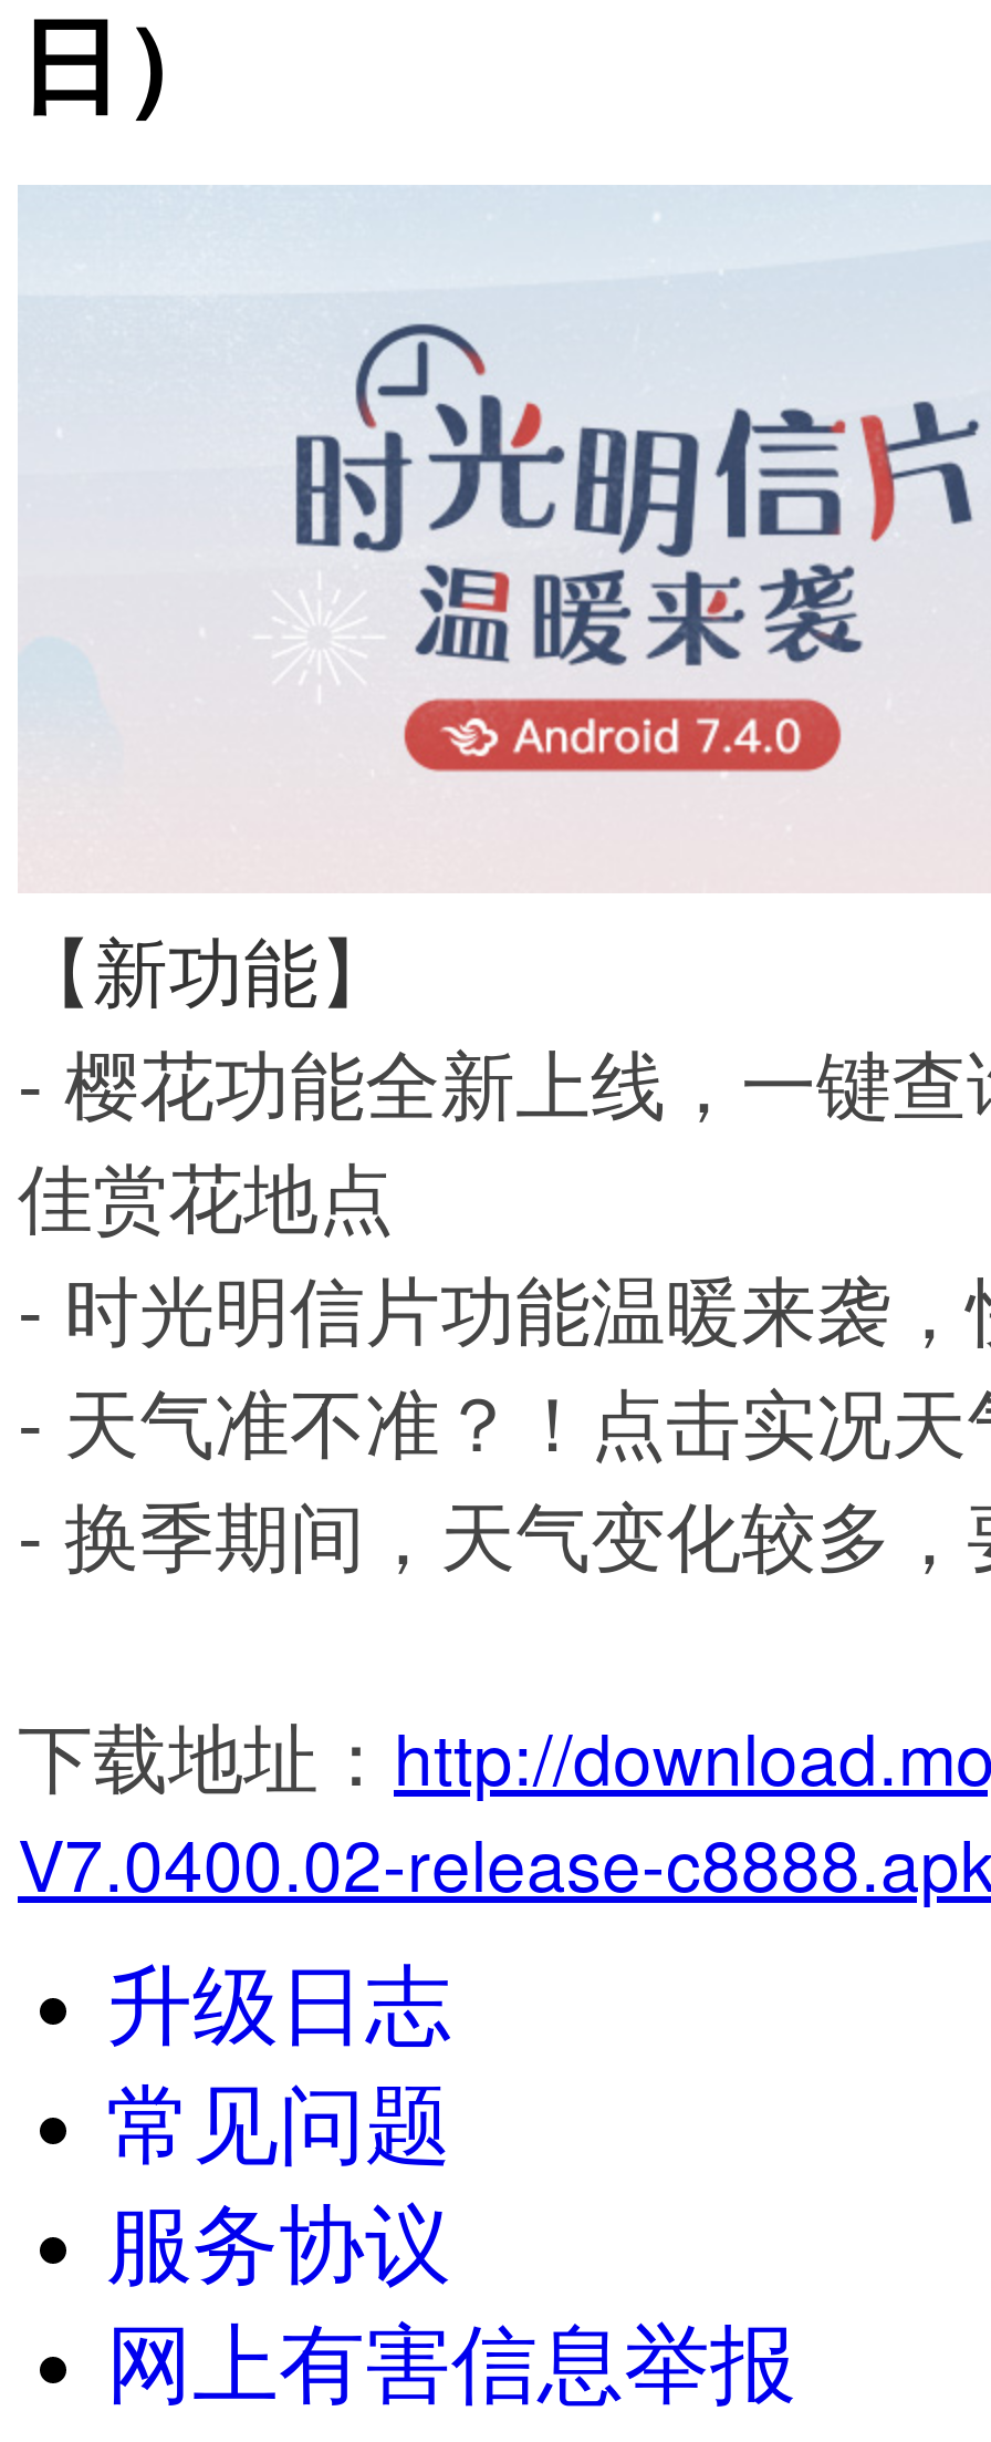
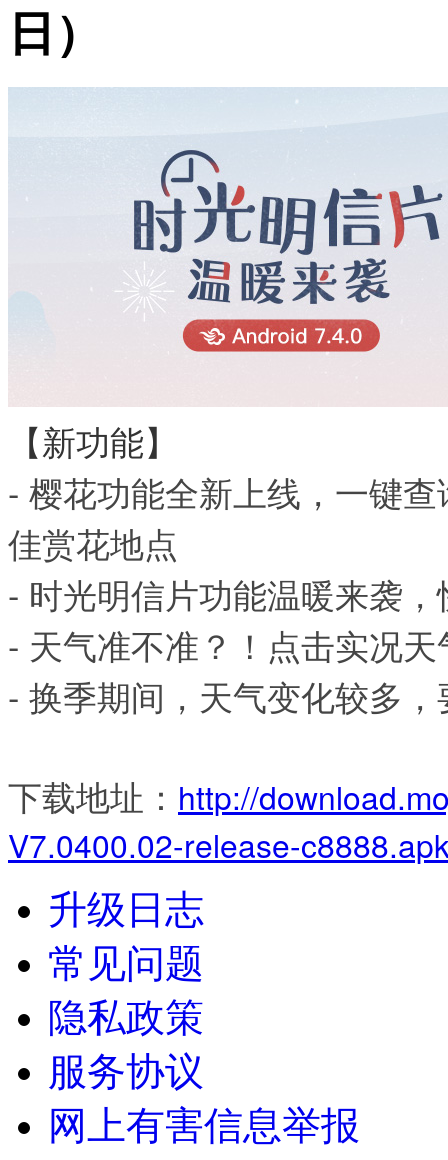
+ 隐私政策
